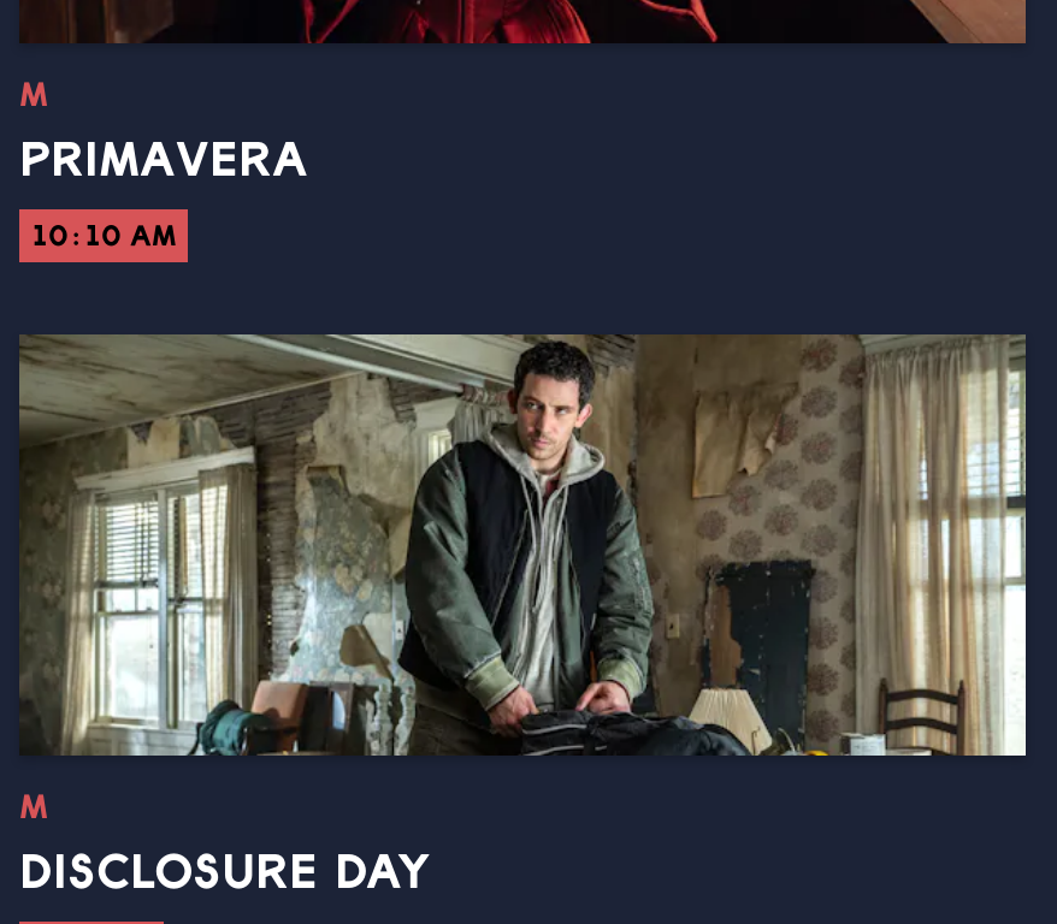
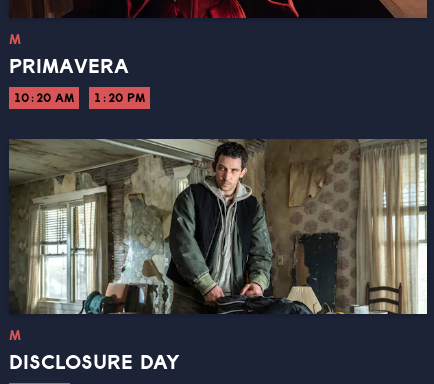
- 10:10 AM
+ 10:20 AM
+ 1:20 PM
